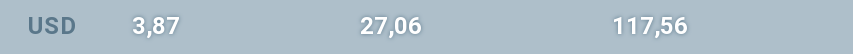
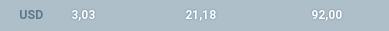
- USD 3,87
+ USD 3,03

- 27,06
+ 21,18

- 117,56
+ 92,00
